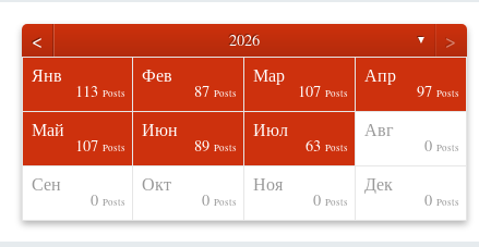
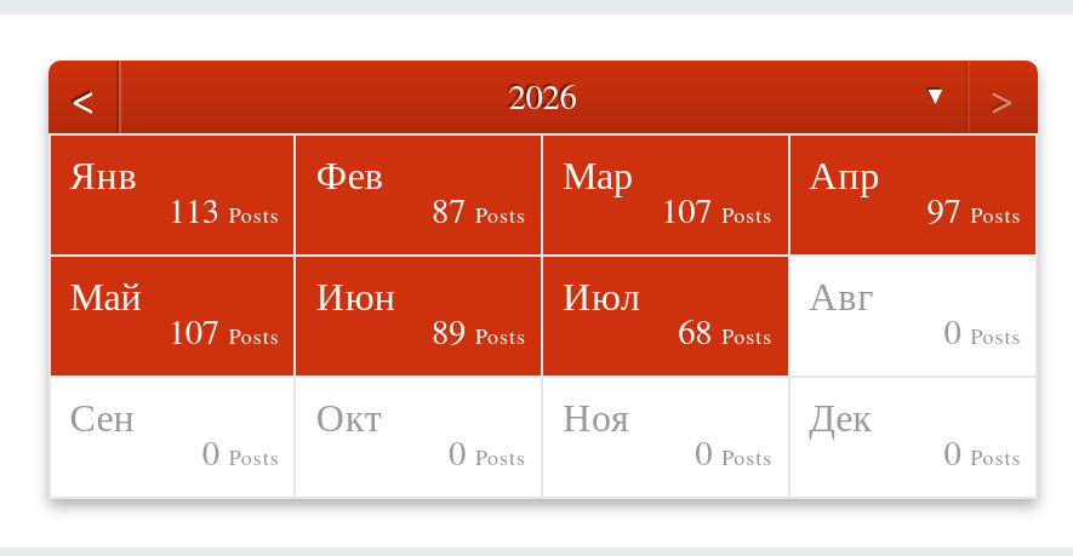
- 63 Posts
+ 68 Posts
